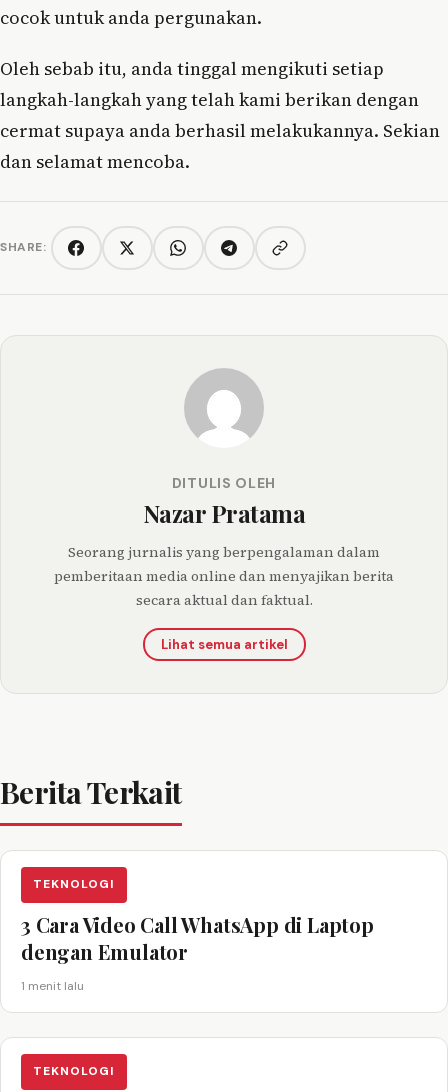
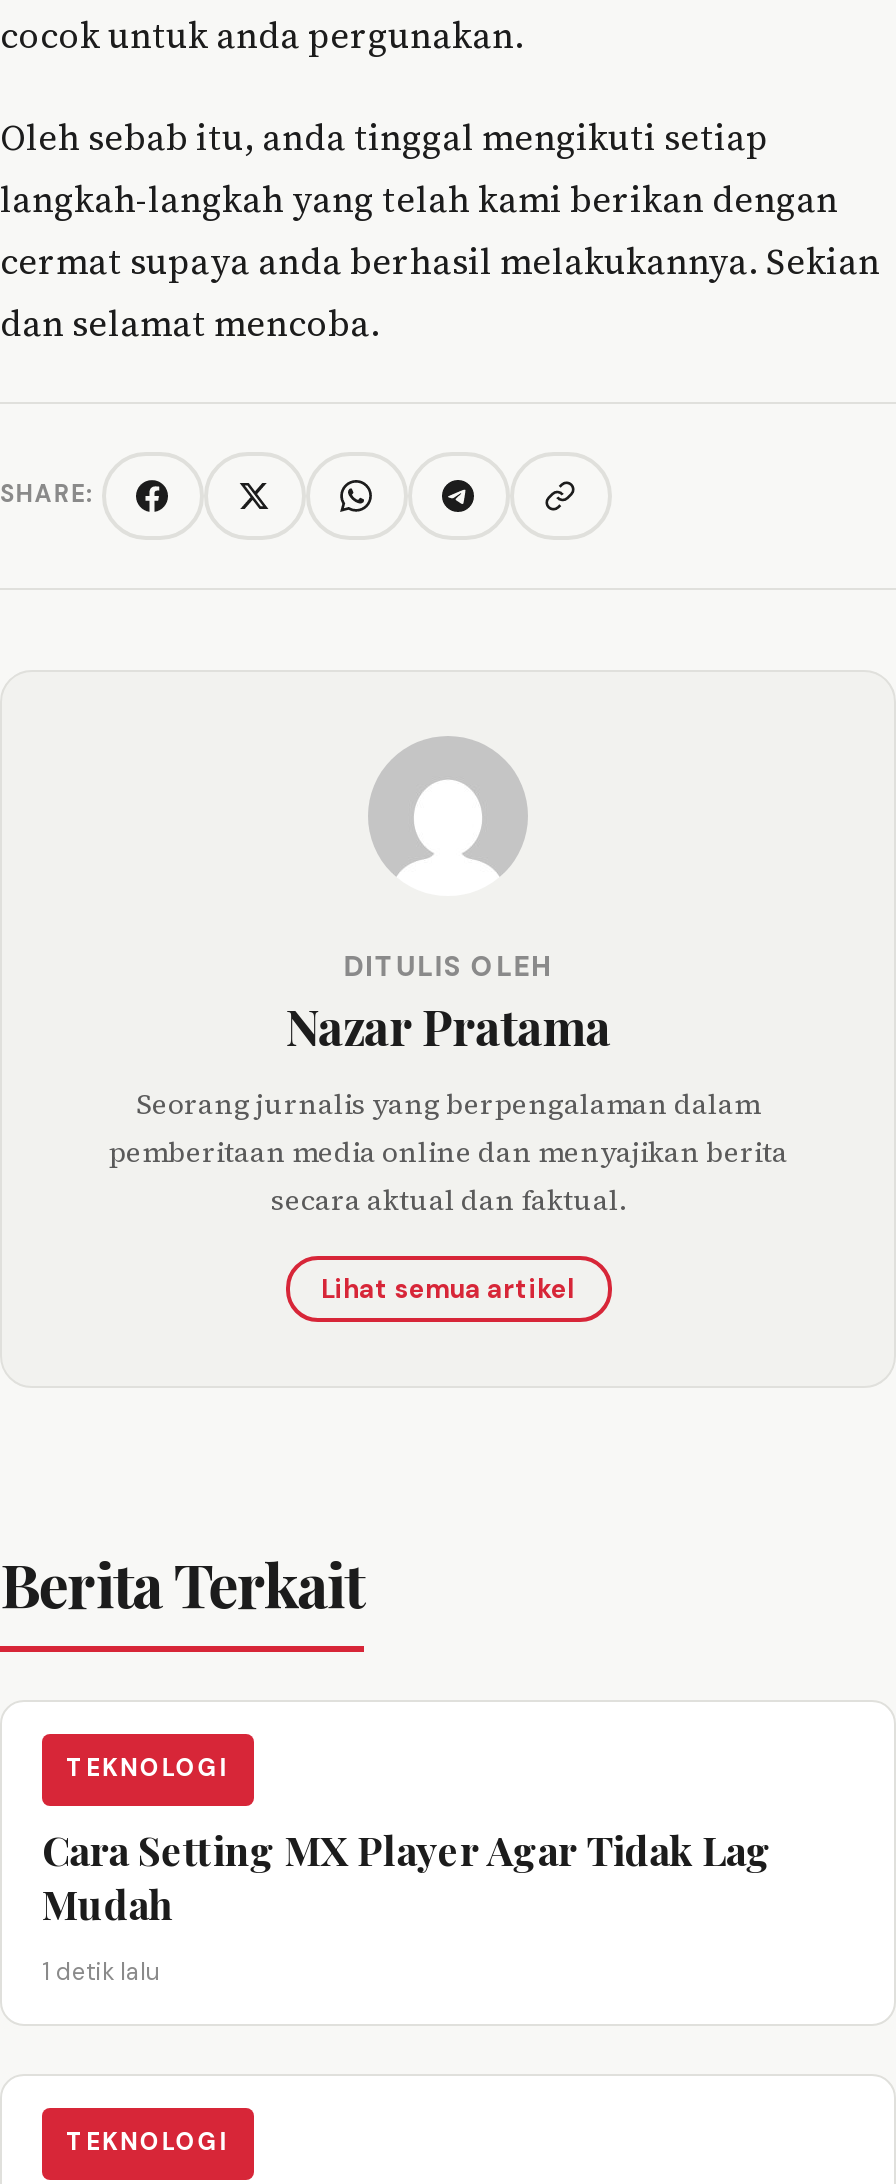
- 3 Cara Video Call WhatsApp di Laptop
- dengan Emulator
+ Cara Setting MX Player Agar Tidak Lag
+ Mudah

- 1 menit lalu
+ 1 detik lalu
